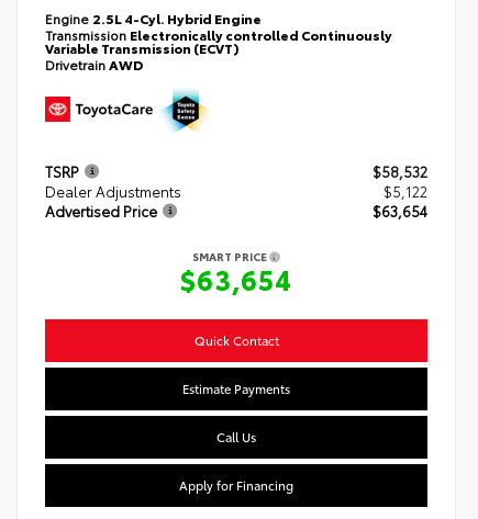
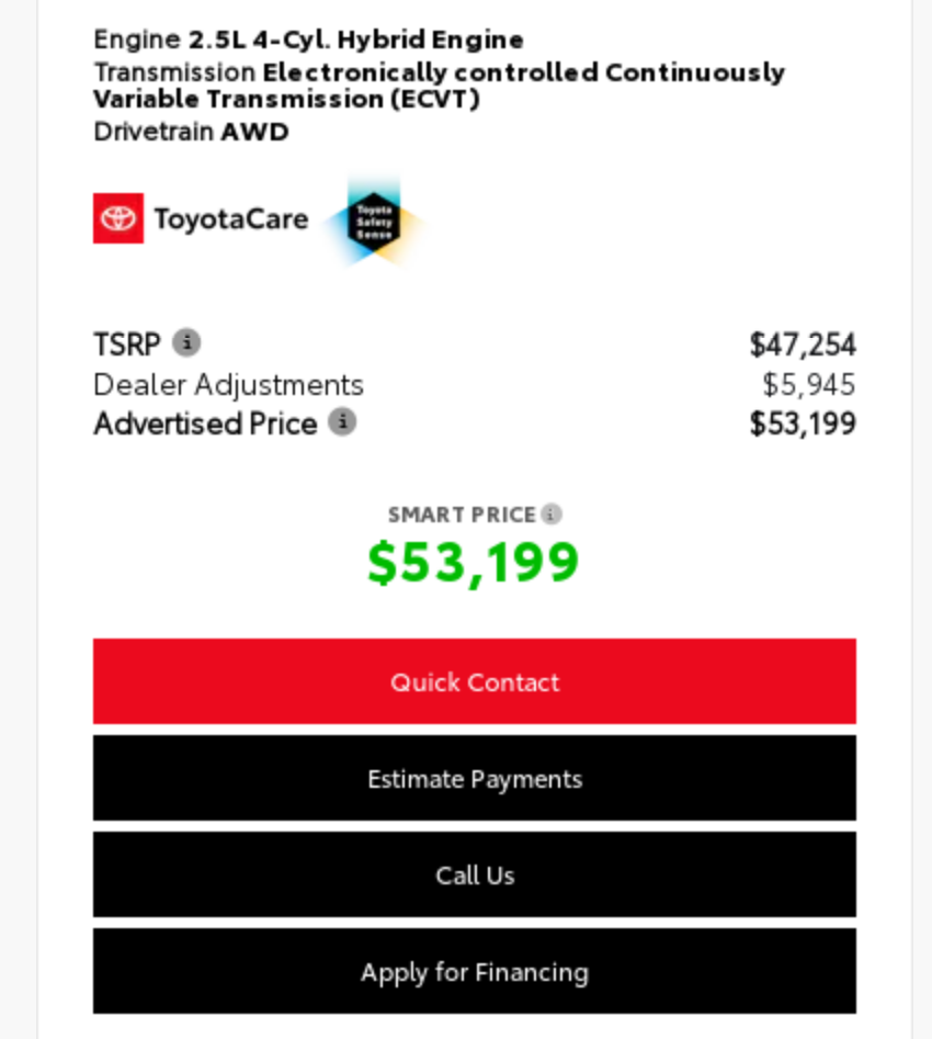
- $58,532
+ $47,254

- $5,122
+ $5,945

- $63,654
+ $53,199

- $63,654
+ $53,199
